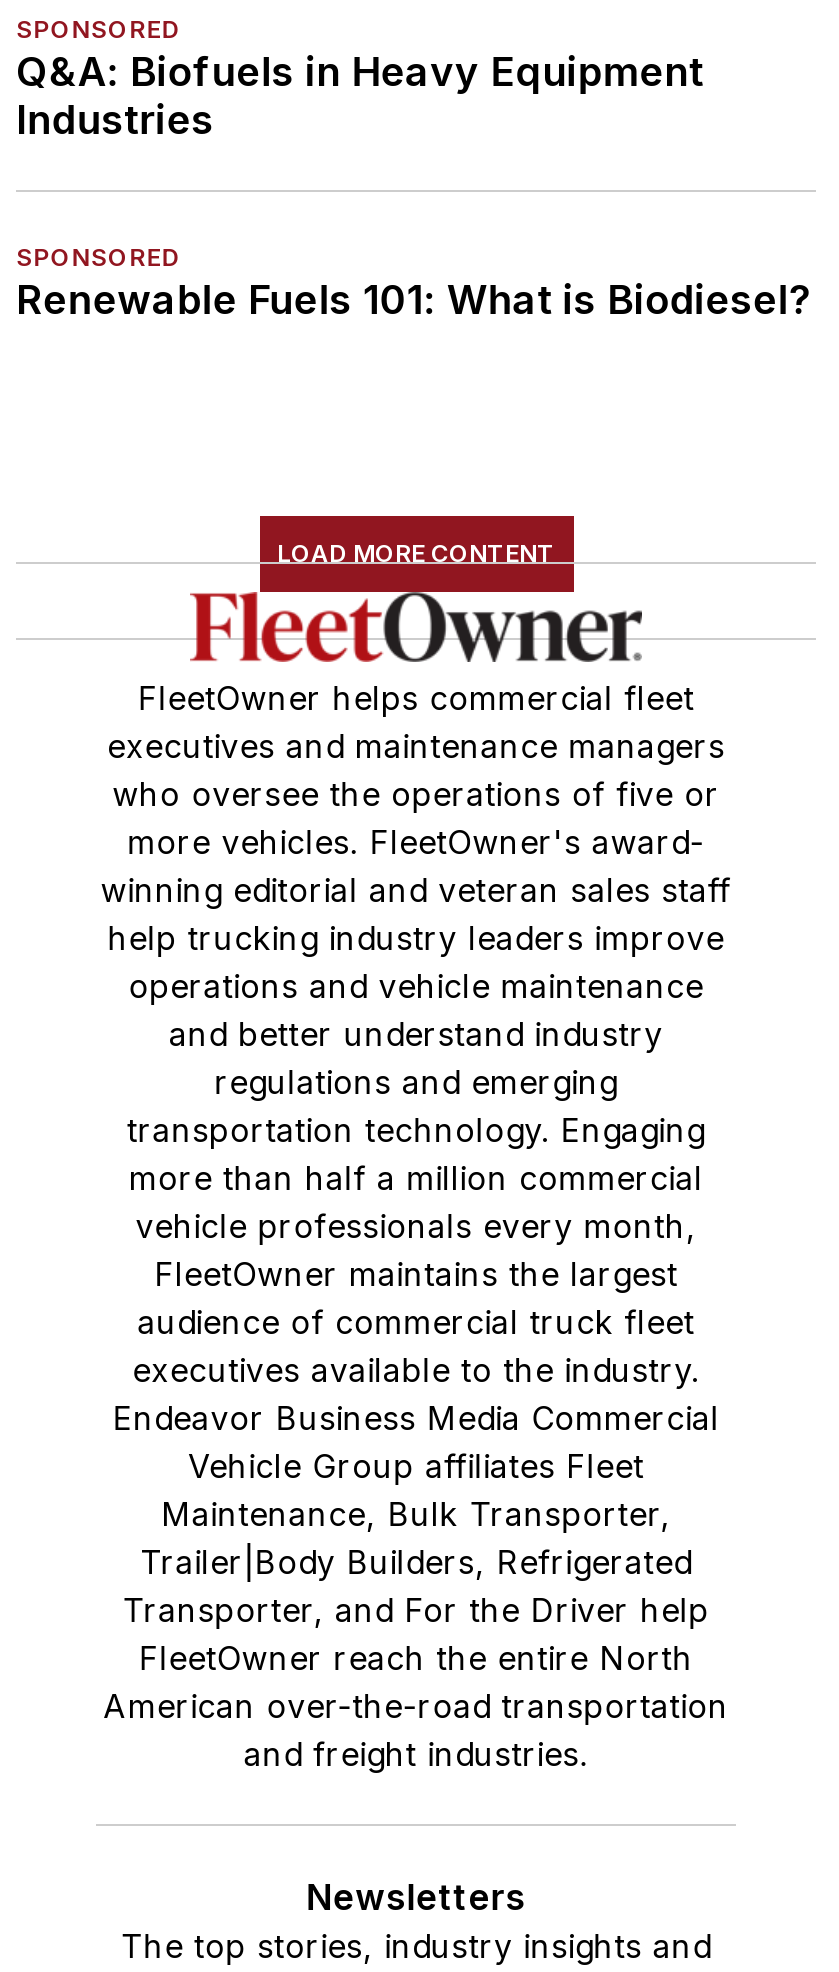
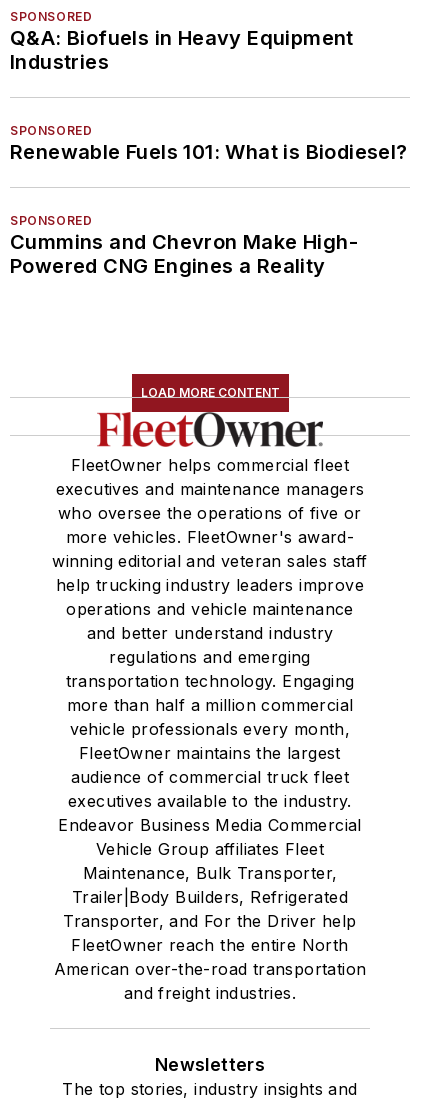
+ SPONSORED
+ Cummins and Chevron Make High-
+ Powered CNG Engines a Reality
